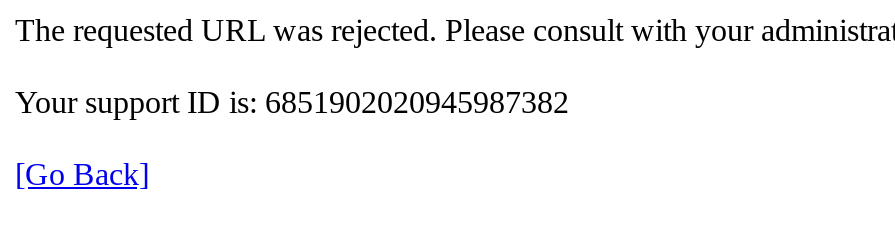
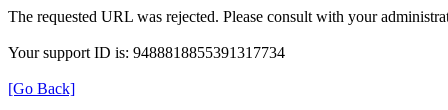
- Your support ID is: 6851902020945987382
+ Your support ID is: 9488818855391317734
